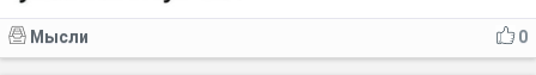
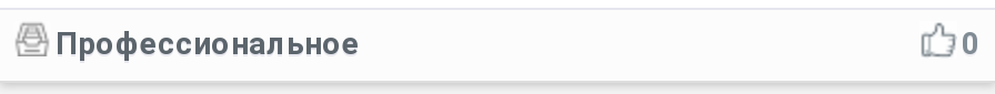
- Мысли
+ Профессиональное
